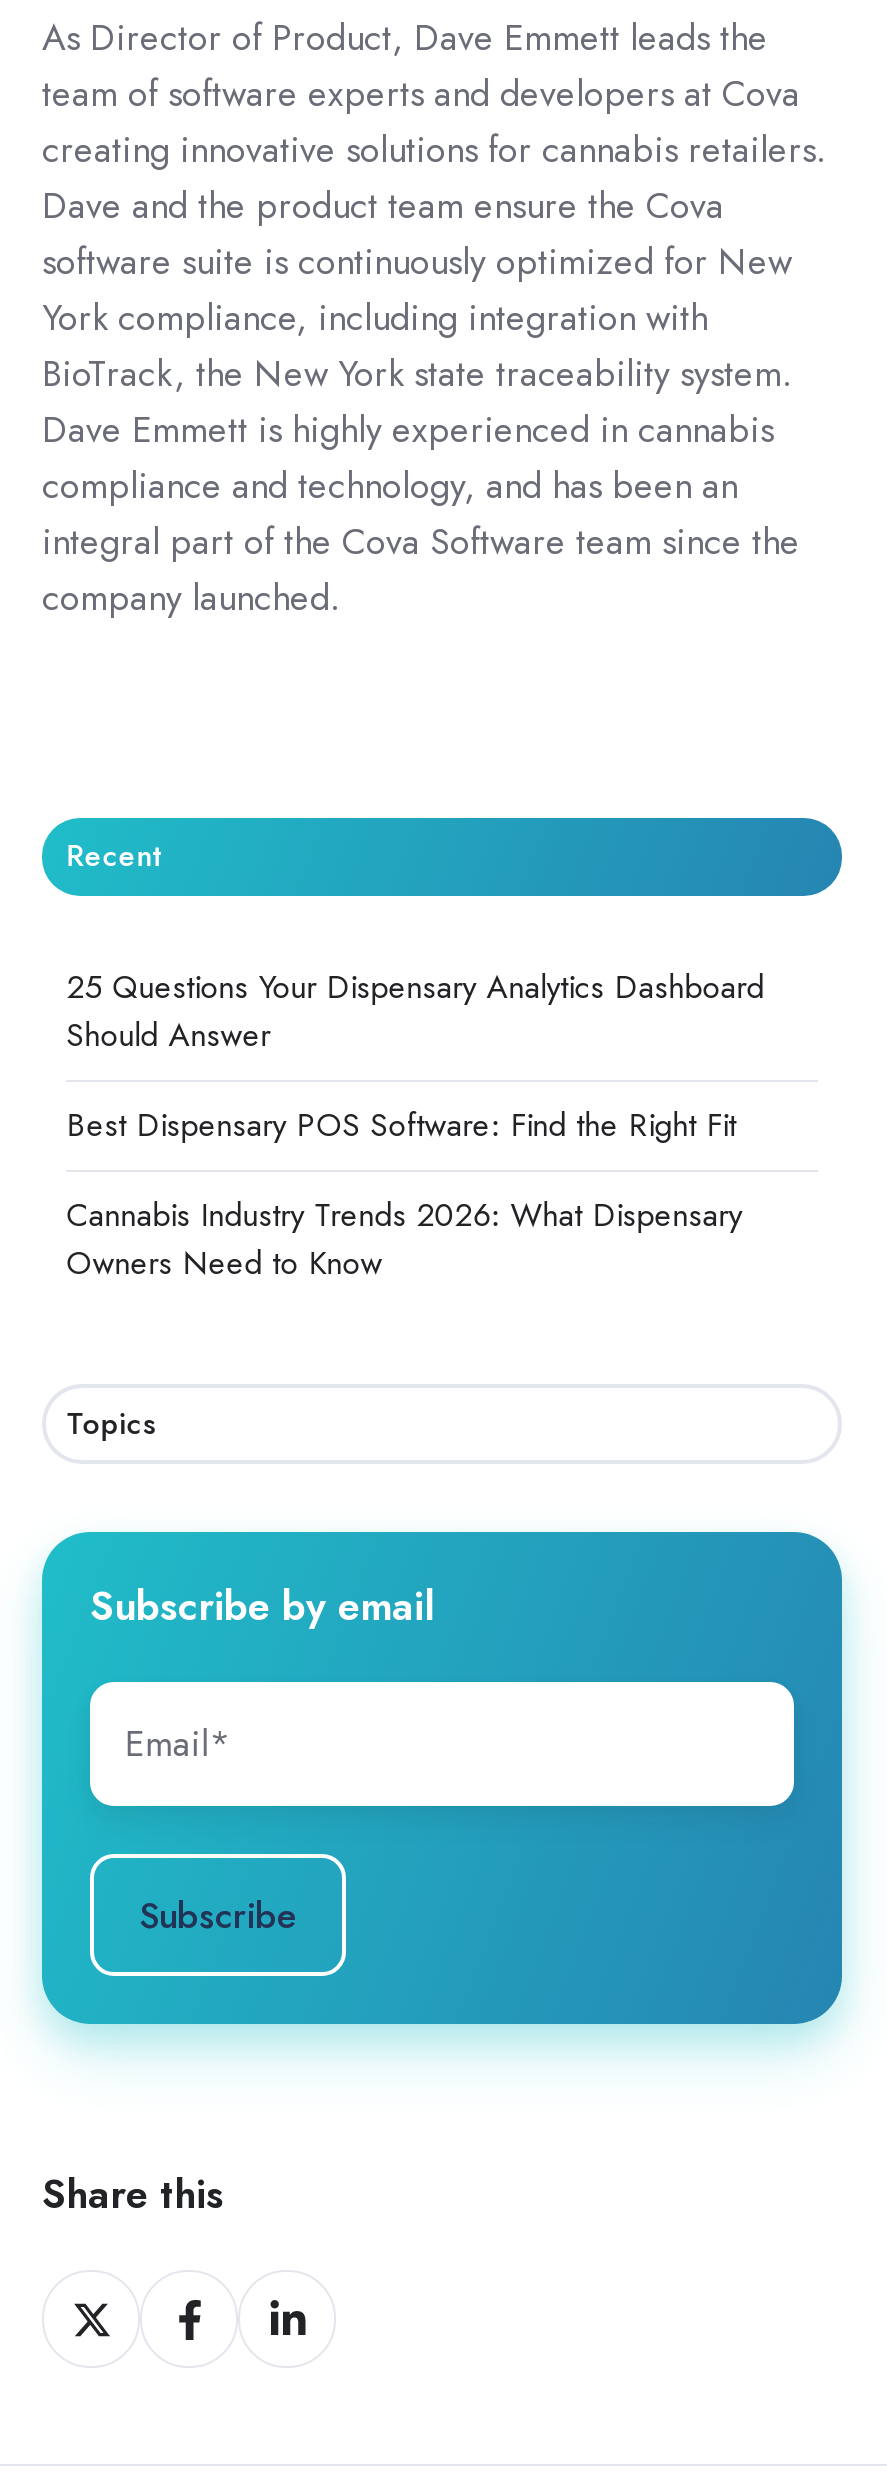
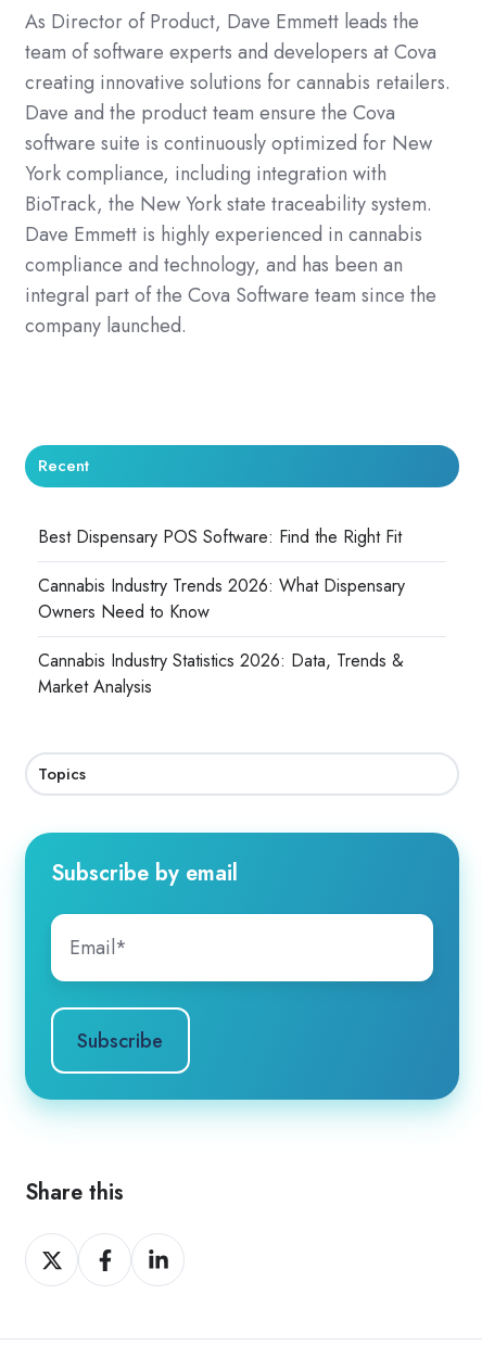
- 25 Questions Your Dispensary Analytics Dashboard
- Should Answer

moved up: Best Dispensary POS Software: Find the Right Fit | Cannabis Industry Trends 2026: What Dispensary | Owners Need to Know

+ Cannabis Industry Statistics 2026: Data, Trends &
+ Market Analysis
